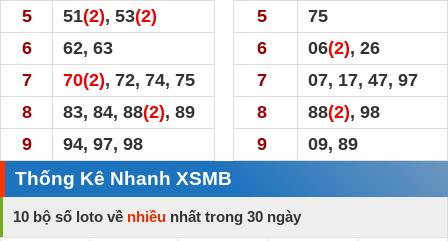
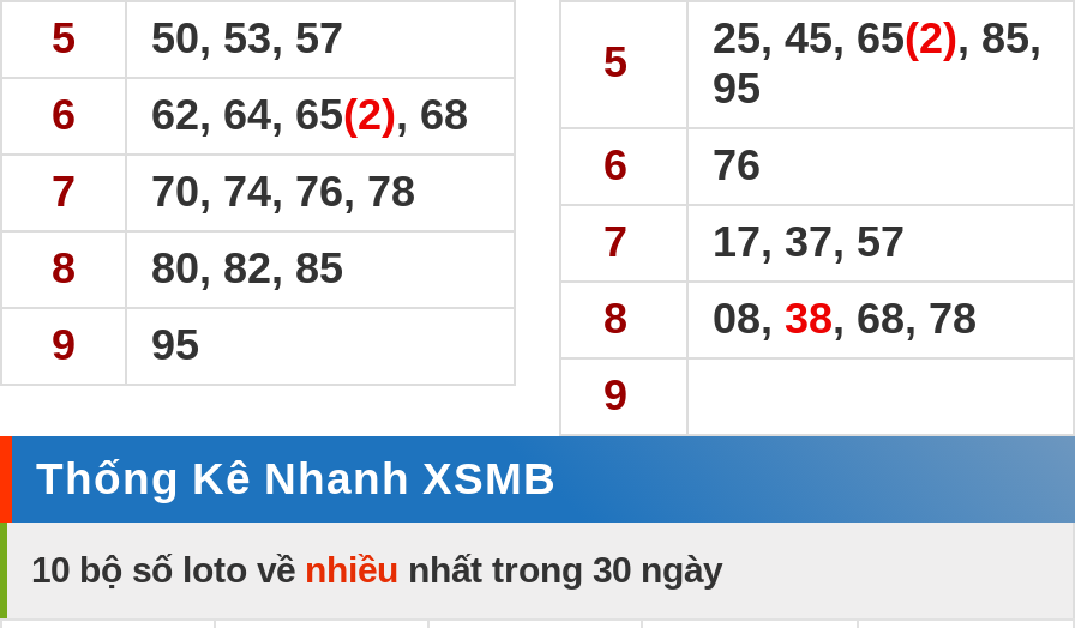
- 5 51(2), 53(2)
+ 5 50, 53, 57

- 75
+ 25, 45, 65(2), 85,
+ 95

- 6 62, 63
+ 6 62, 64, 65(2), 68

- 06(2), 26
+ 76

- 7 70(2), 72, 74, 75
+ 7 70, 74, 76, 78

- 07, 17, 47, 97
+ 17, 37, 57

- 8 83, 84, 88(2), 89
+ 8 80, 82, 85

- 88 (2), 98
+ 08, 38, 68, 78

- 9 94, 97, 98
+ 9 95

- 09, 89
